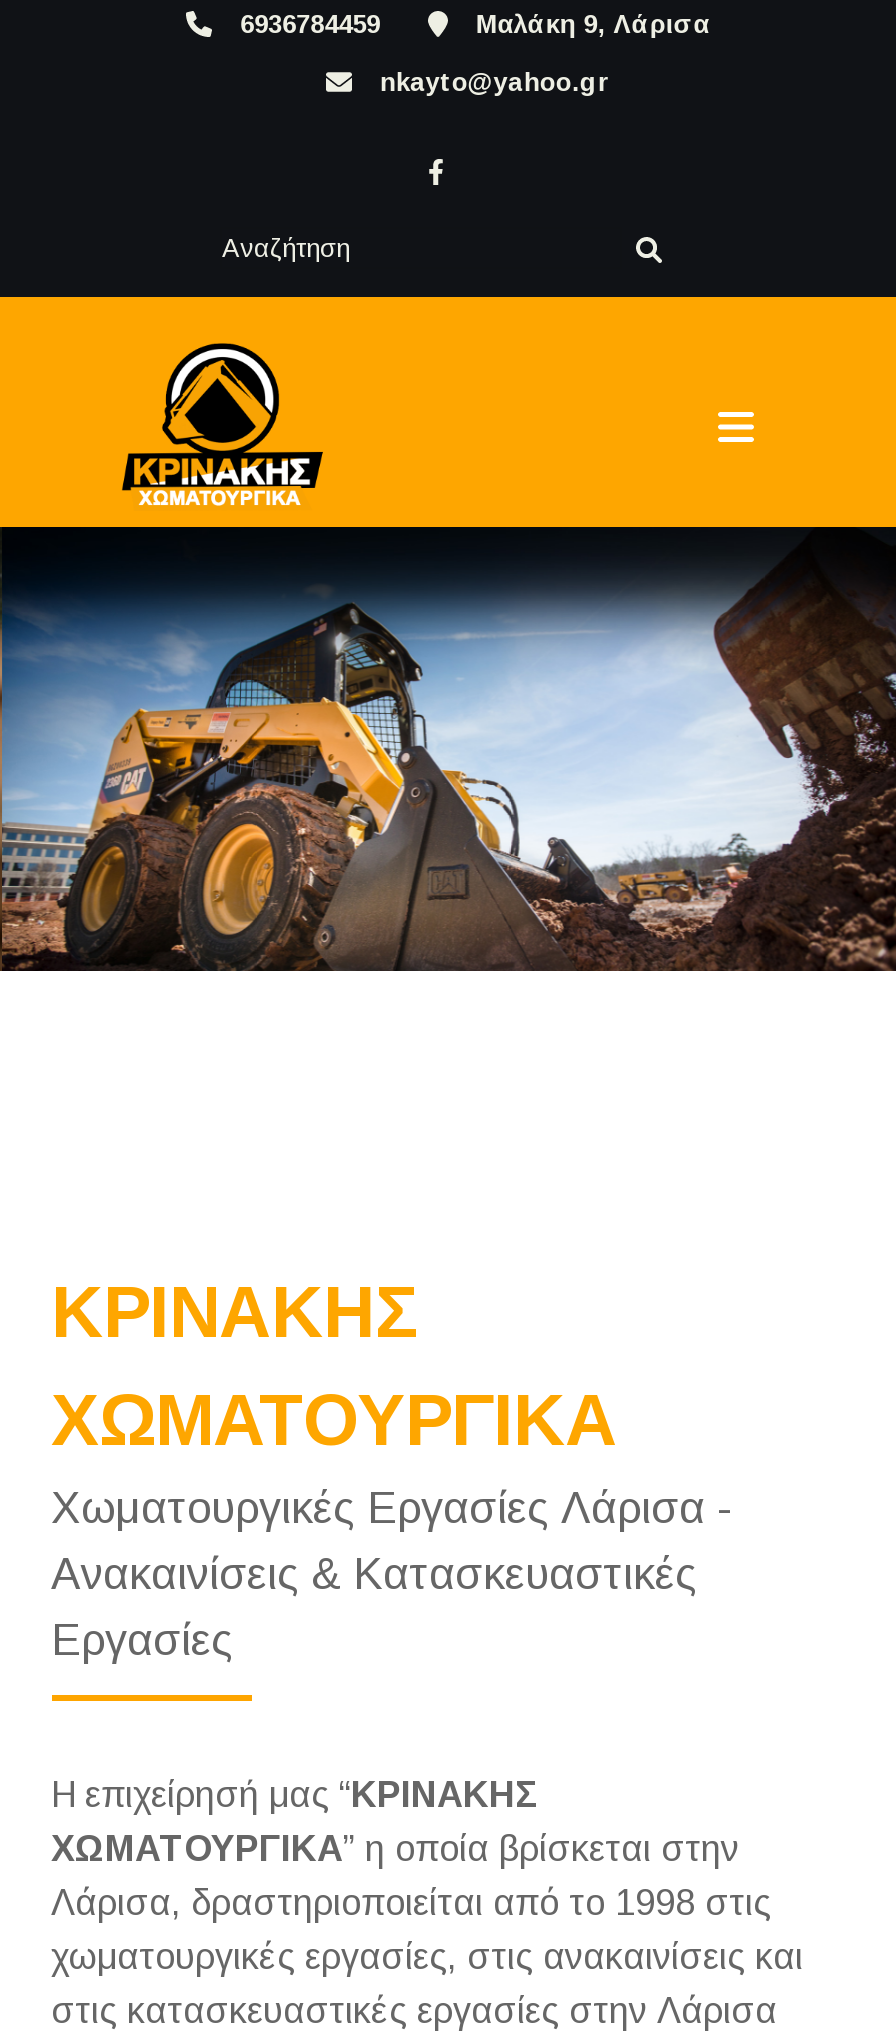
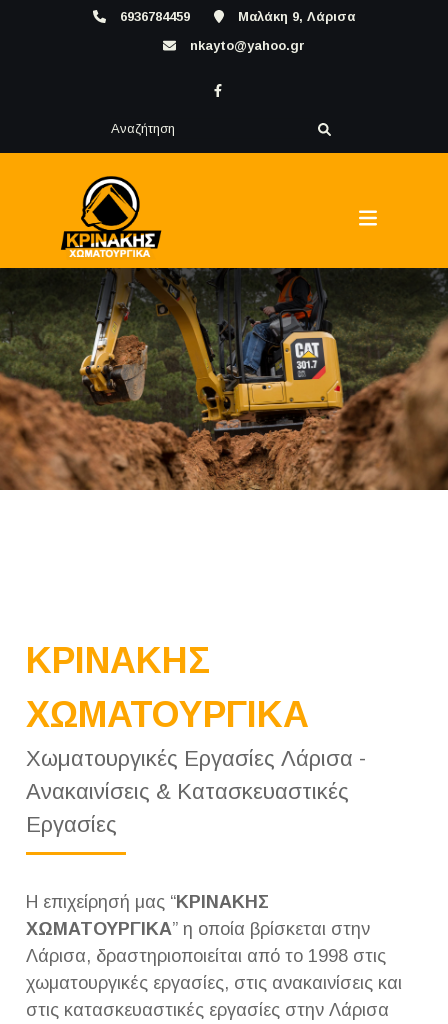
- [image]
+ [image]
